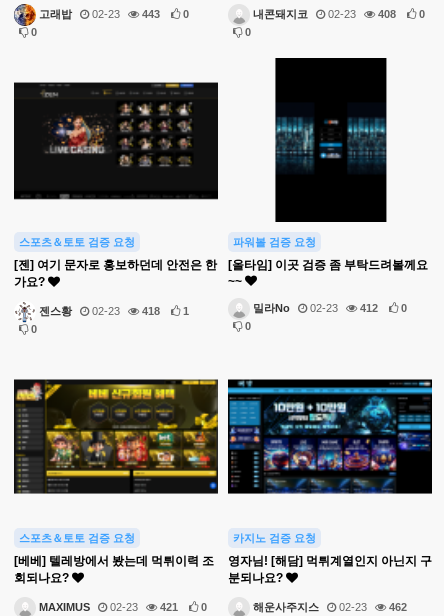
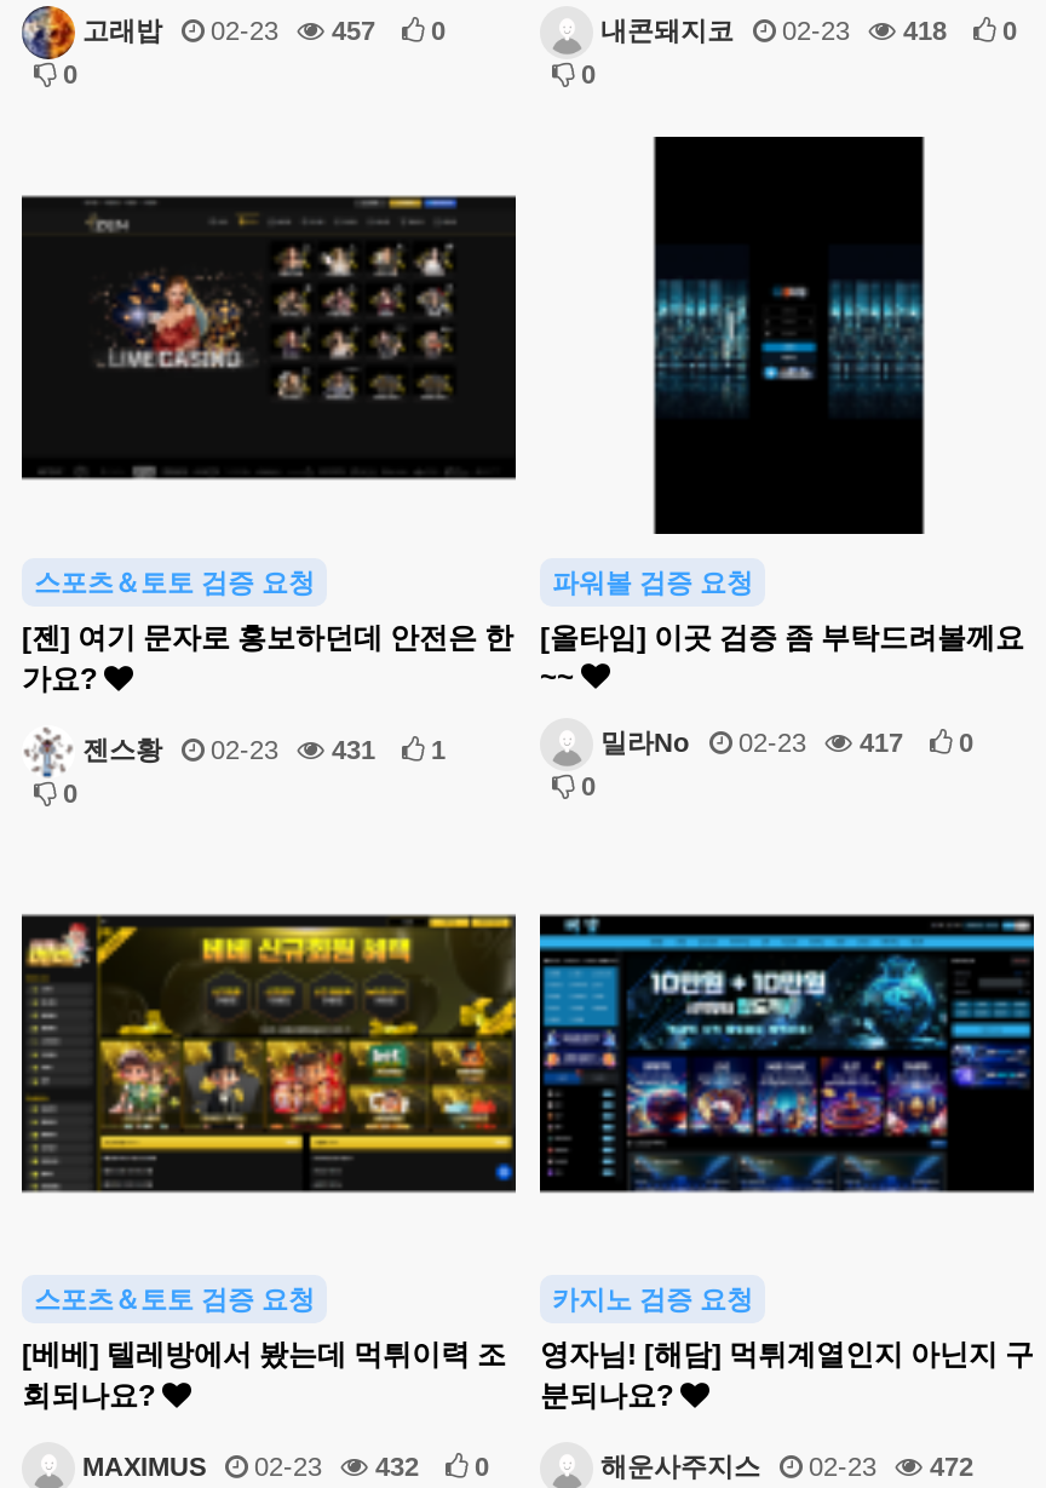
- 고래밥 02-23 443 0
+ 고래밥 02-23 457 0

- 내콘돼지코 02-23 408 0
+ 내콘돼지코 02-23 418 0

- 젠스황 02-23 418 1
+ 젠스황 02-23 431 1

- 412
+ 417

- MAXIMUS 02-23 421 0
+ MAXIMUS 02-23 432 0

- 해운사주지스 02-23 462
+ 해운사주지스 02-23 472
